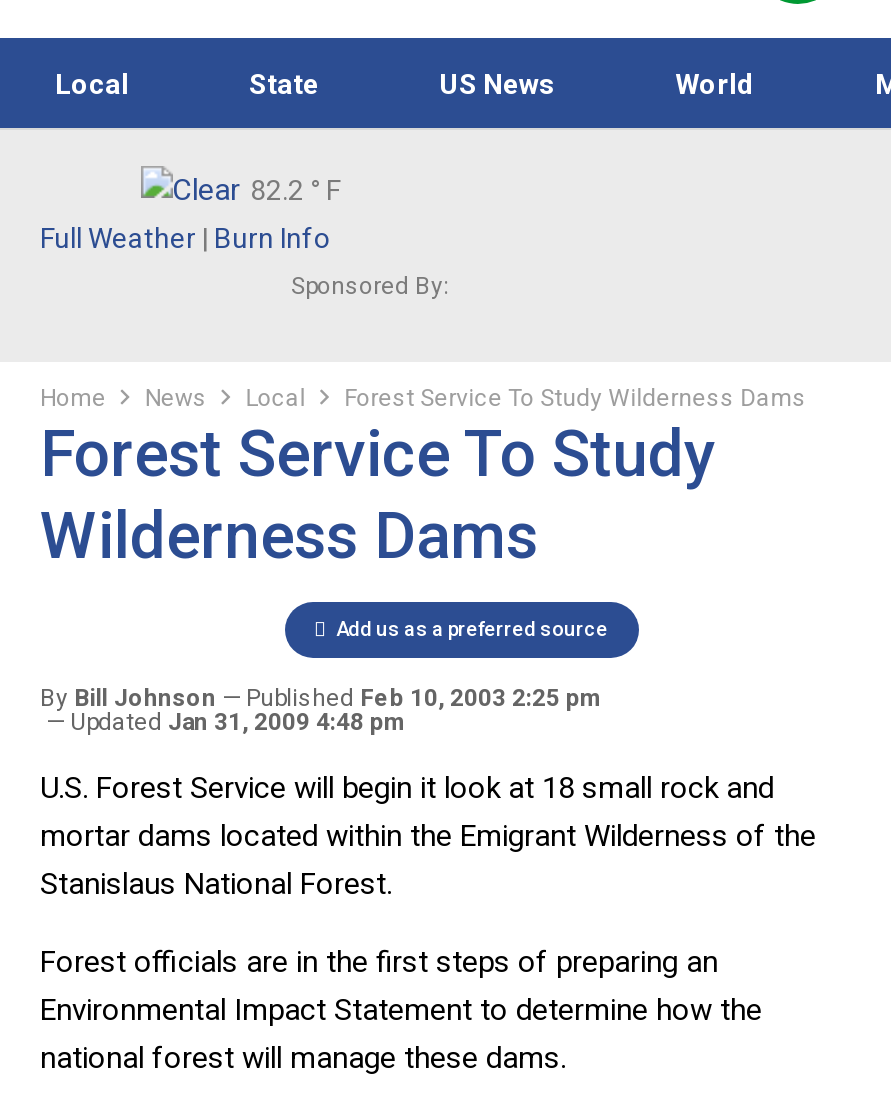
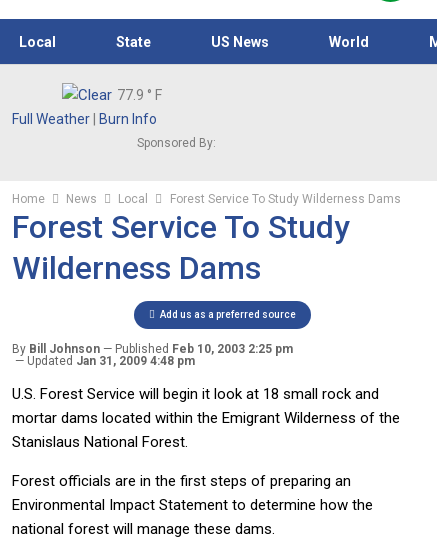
- 82.2 ° F
+ 77.9 ° F
